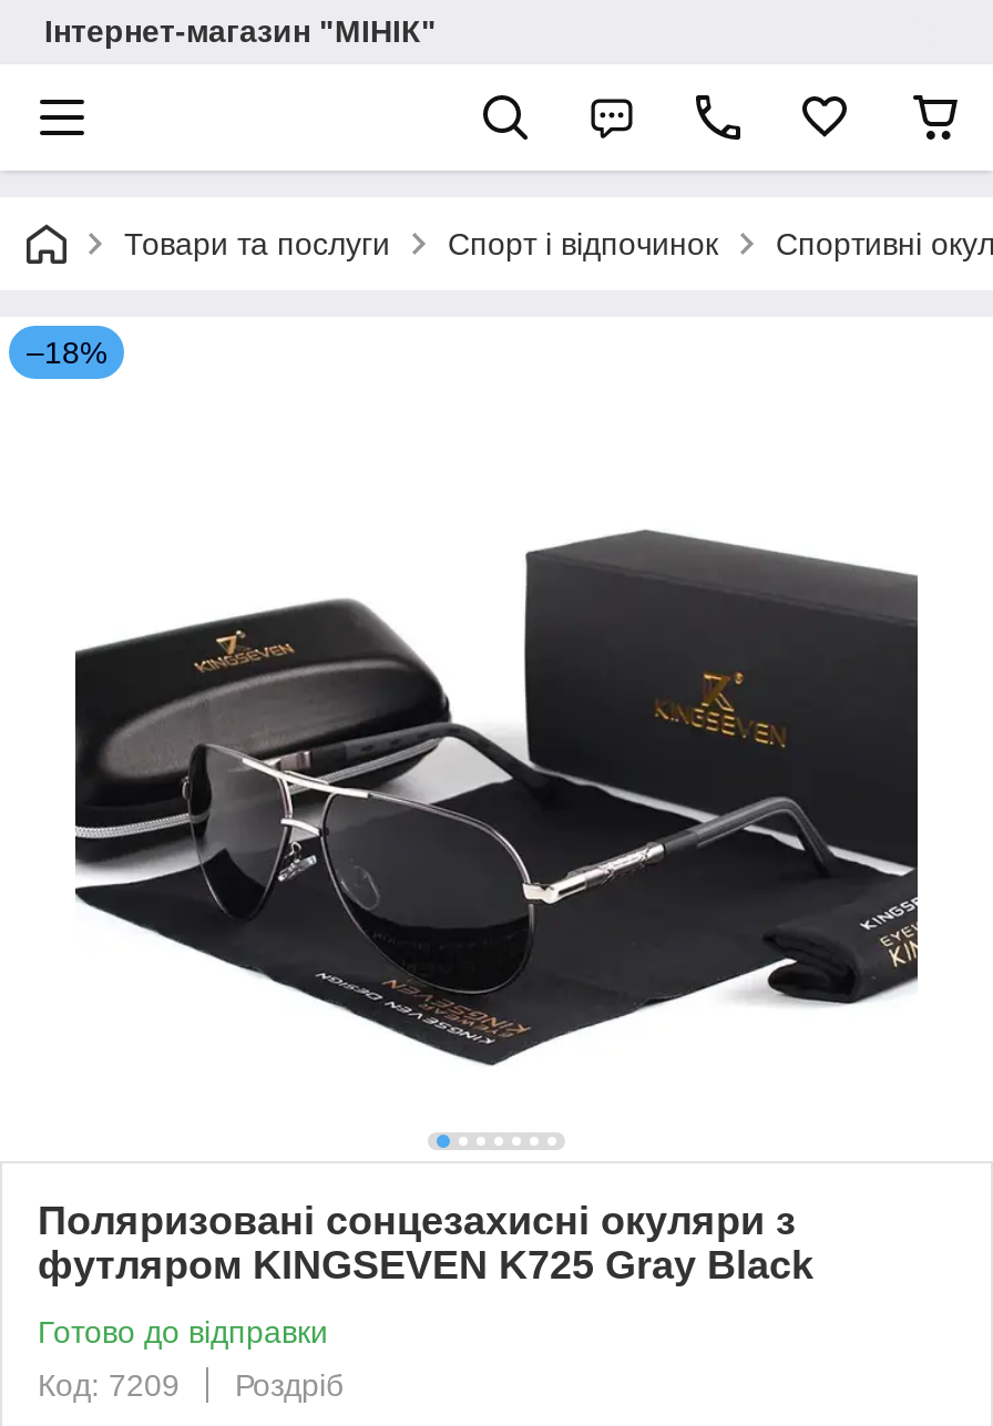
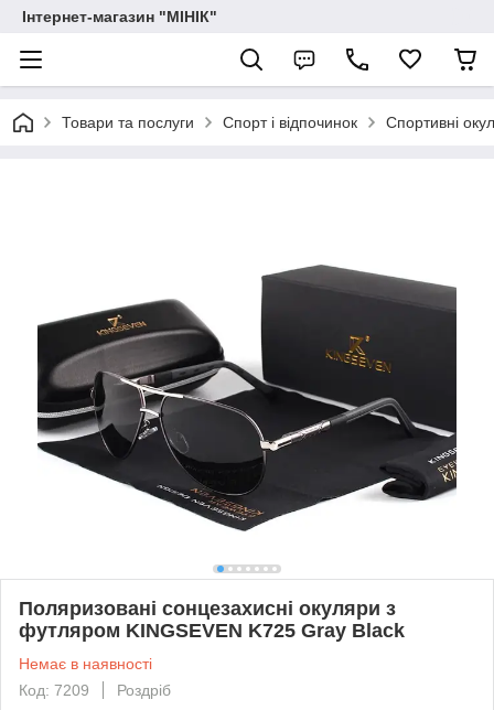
- –18%

- Готово до відправки
+ Немає в наявності
